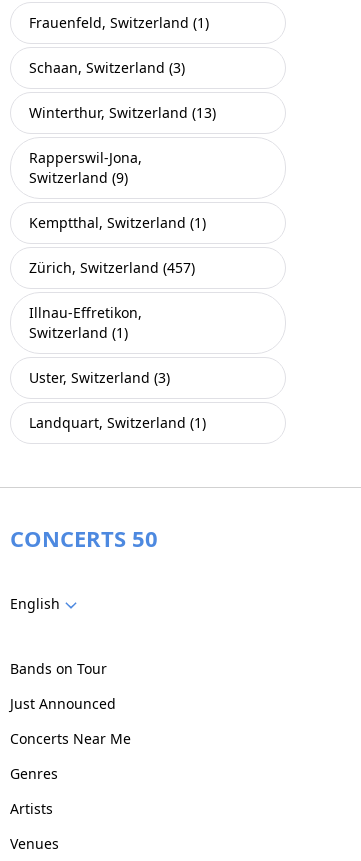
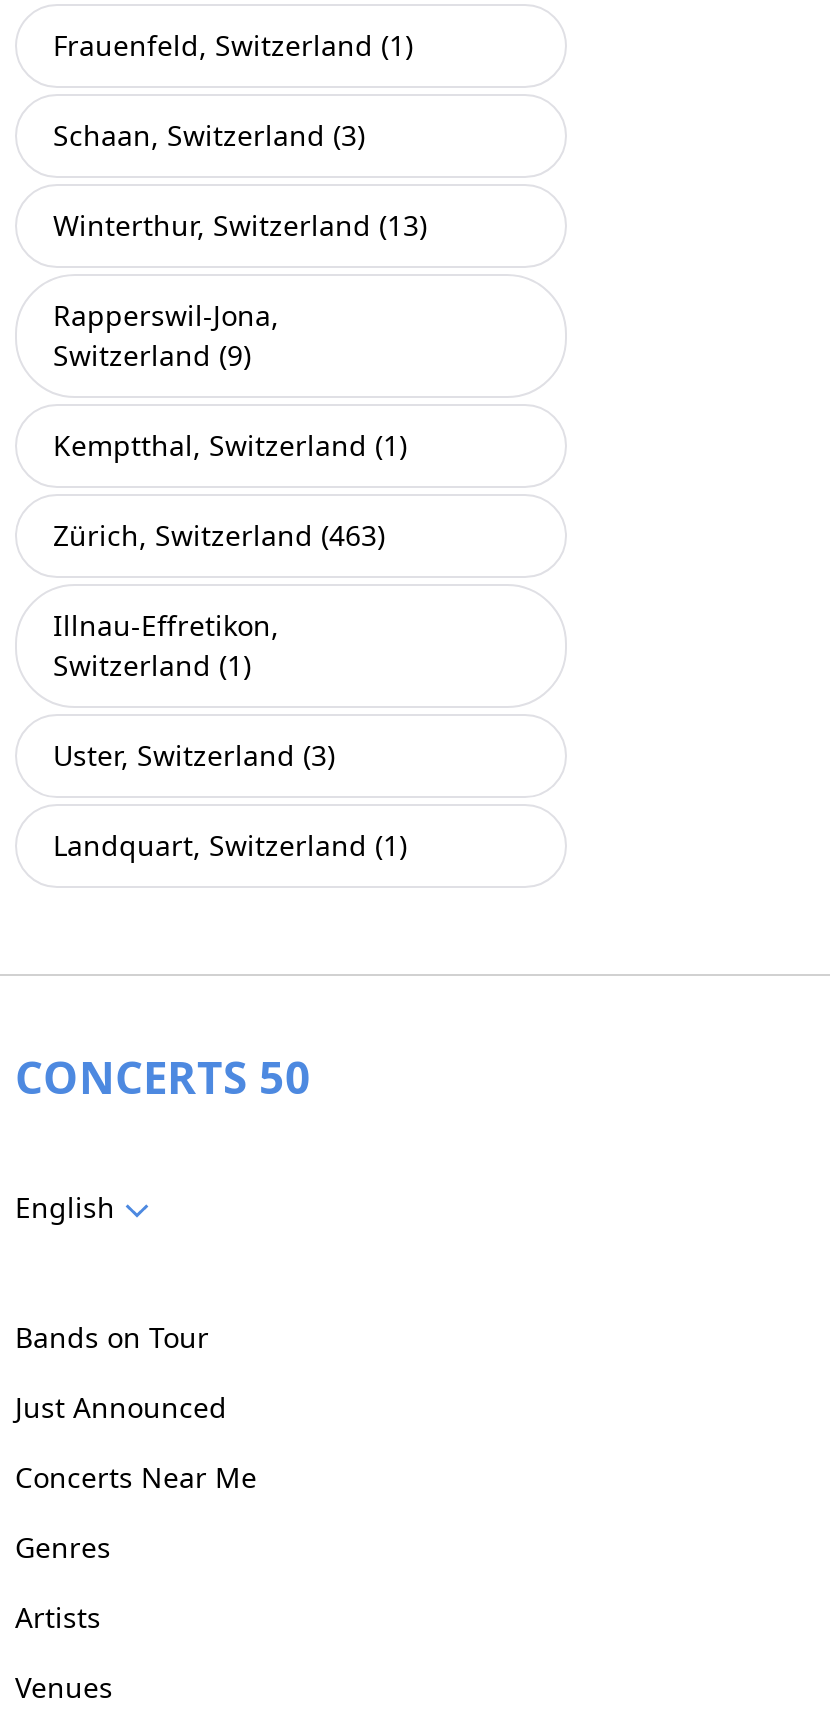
- Zürich, Switzerland (457)
+ Zürich, Switzerland (463)
